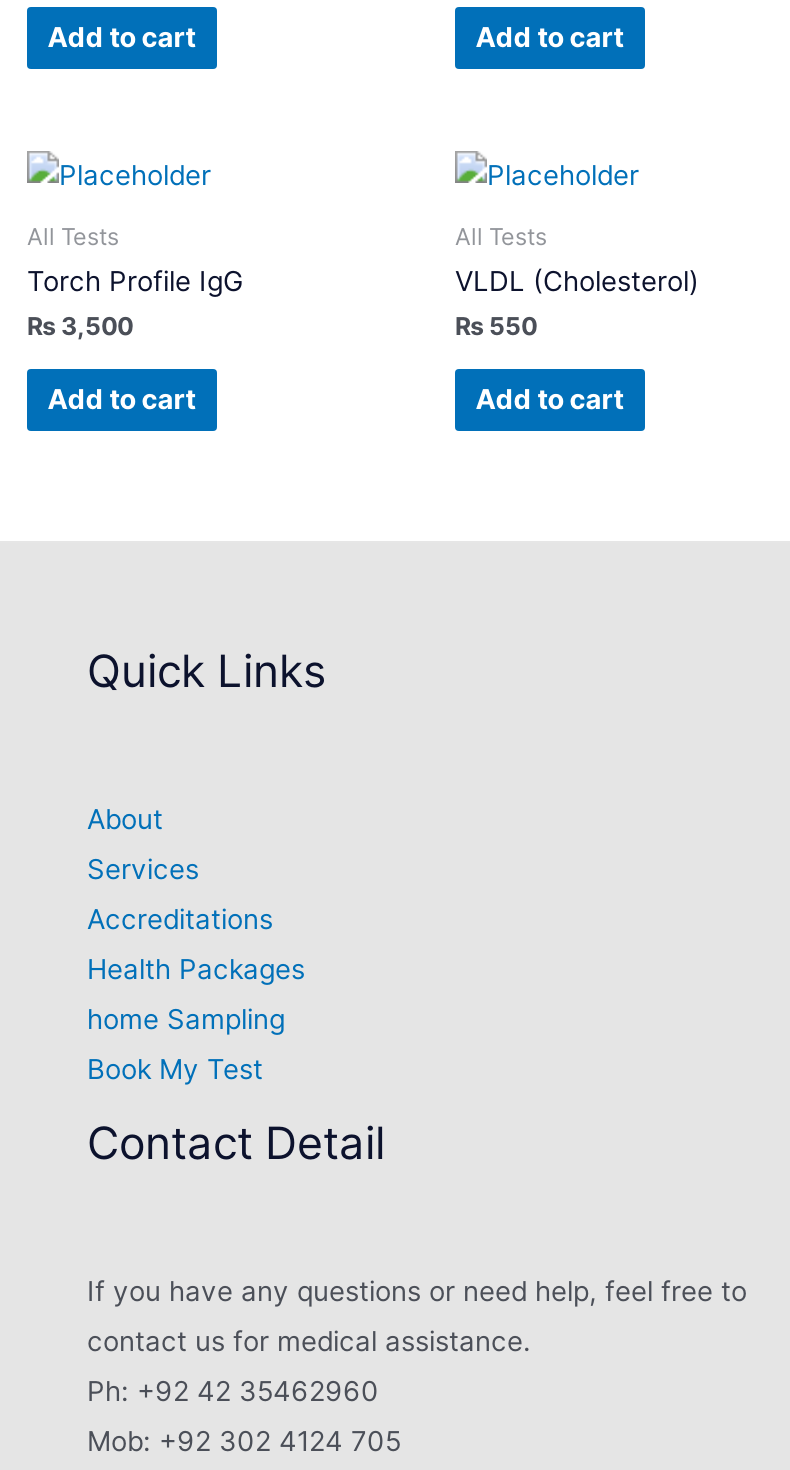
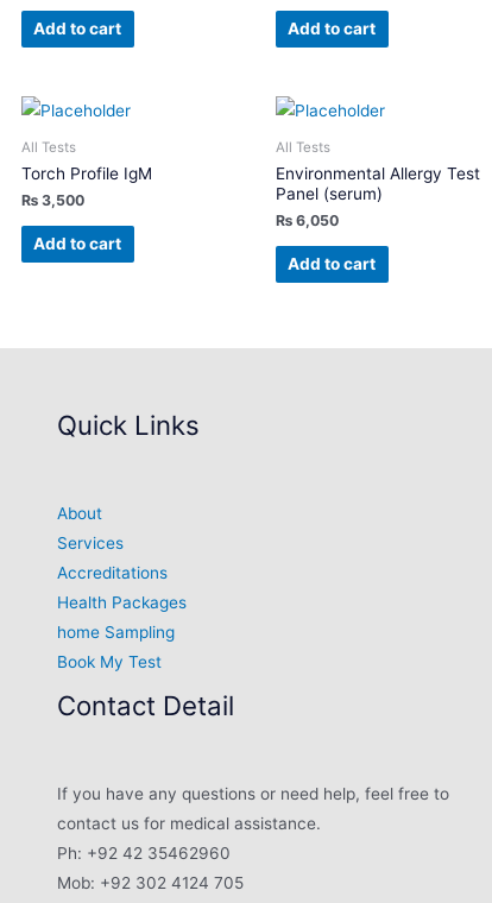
- Torch Profile IgG
+ Torch Profile IgM

- VLDL (Cholesterol)
+ Environmental Allergy Test
+ Panel (serum)

- ₨ 550
+ ₨ 6,050
